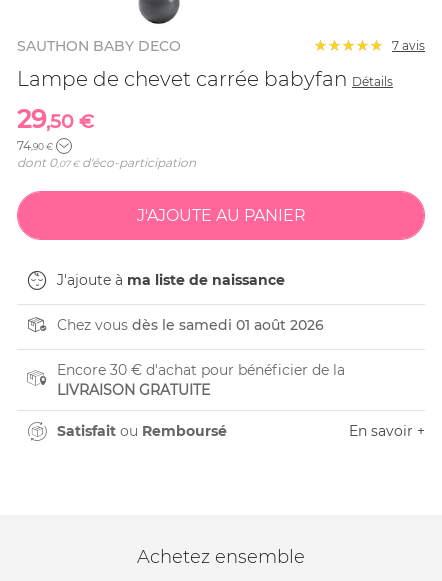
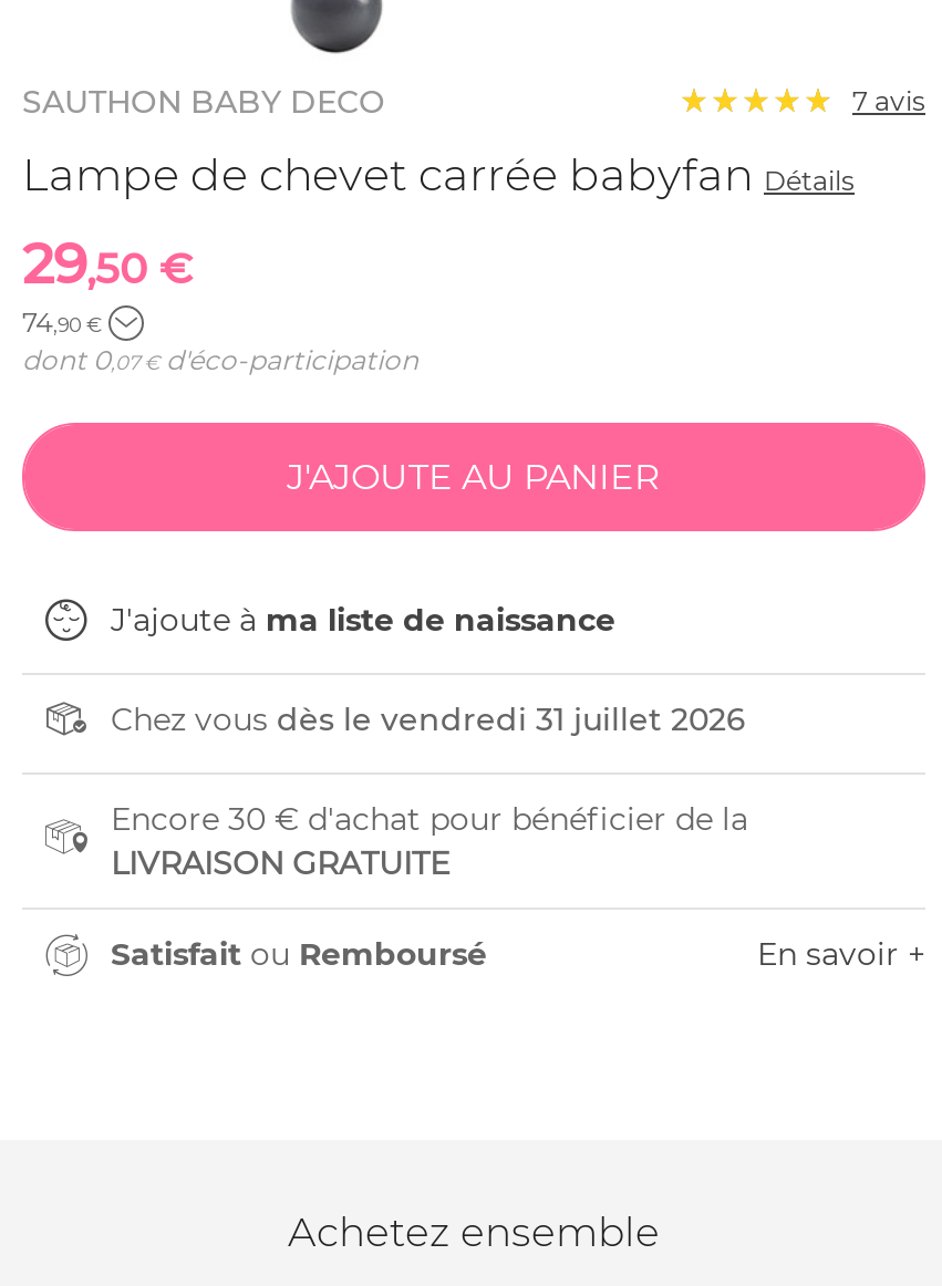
- Chez vous dès le samedi 01 août 2026
+ Chez vous dès le vendredi 31 juillet 2026
